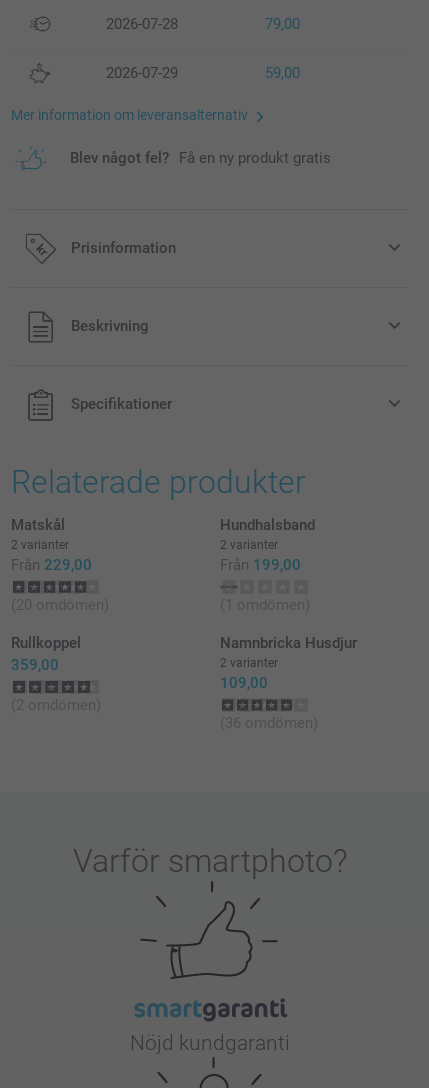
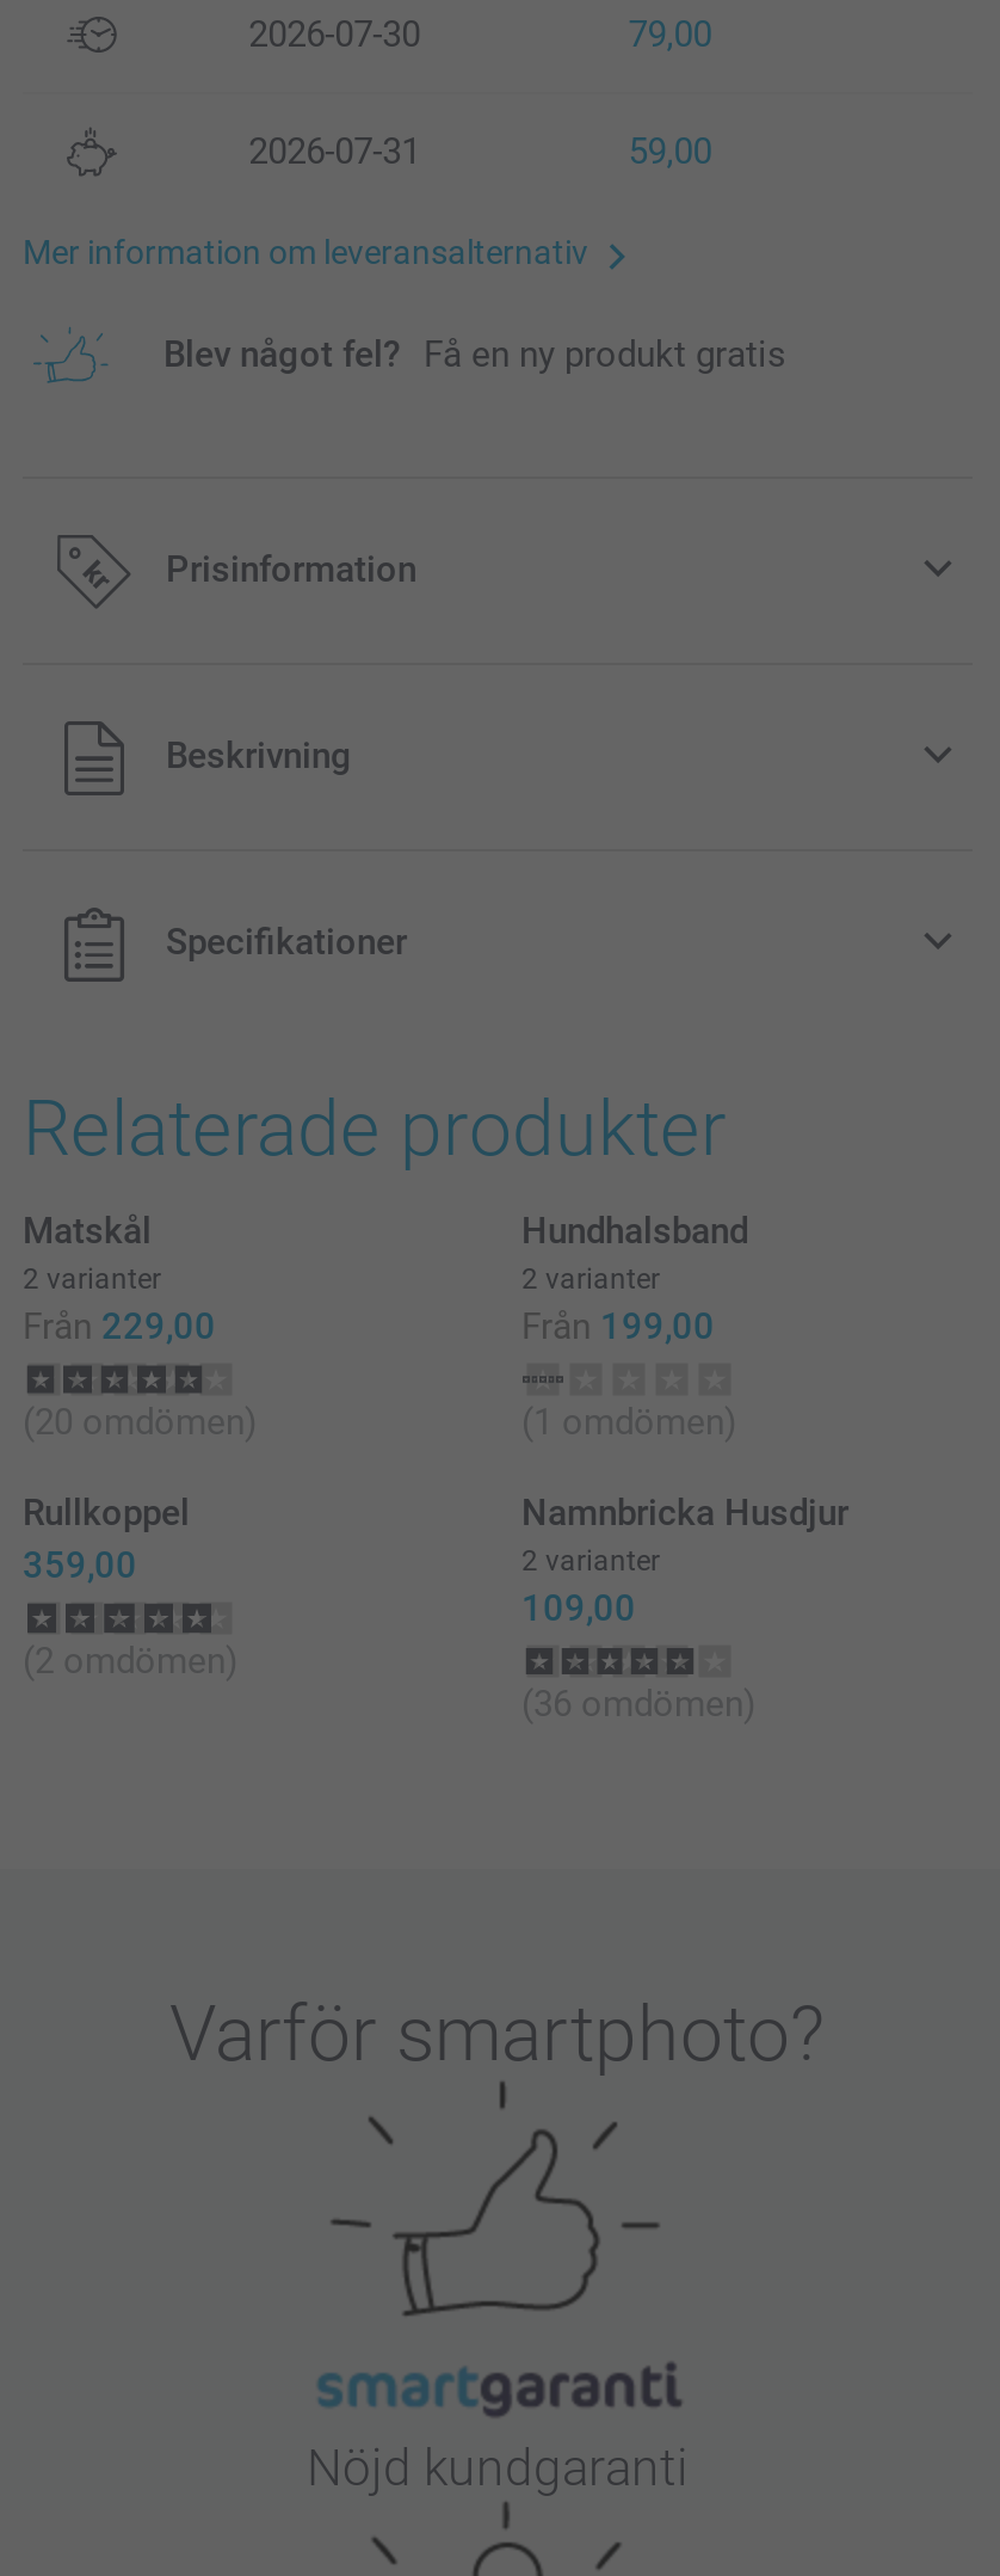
- 2026-07-28
+ 2026-07-30

- 2026-07-29
+ 2026-07-31
